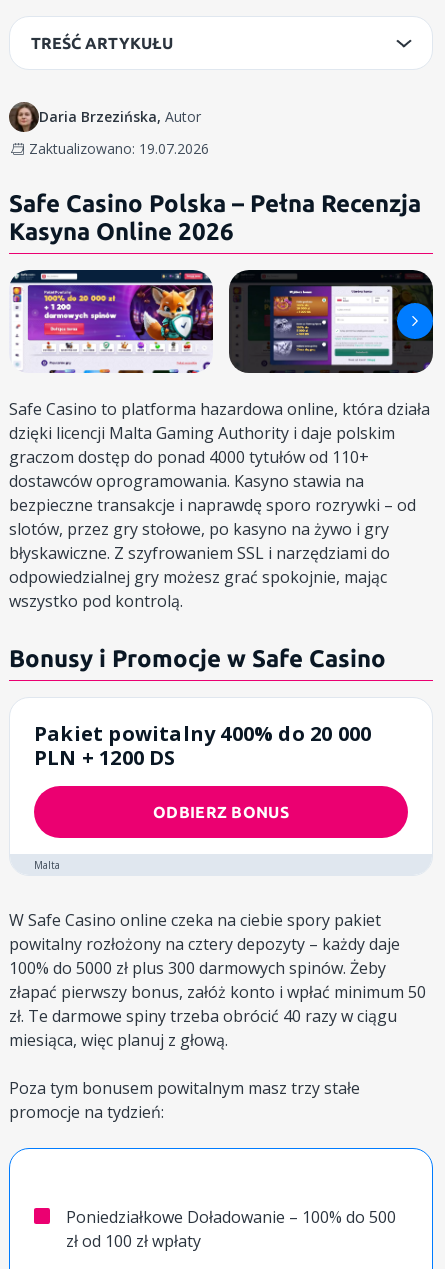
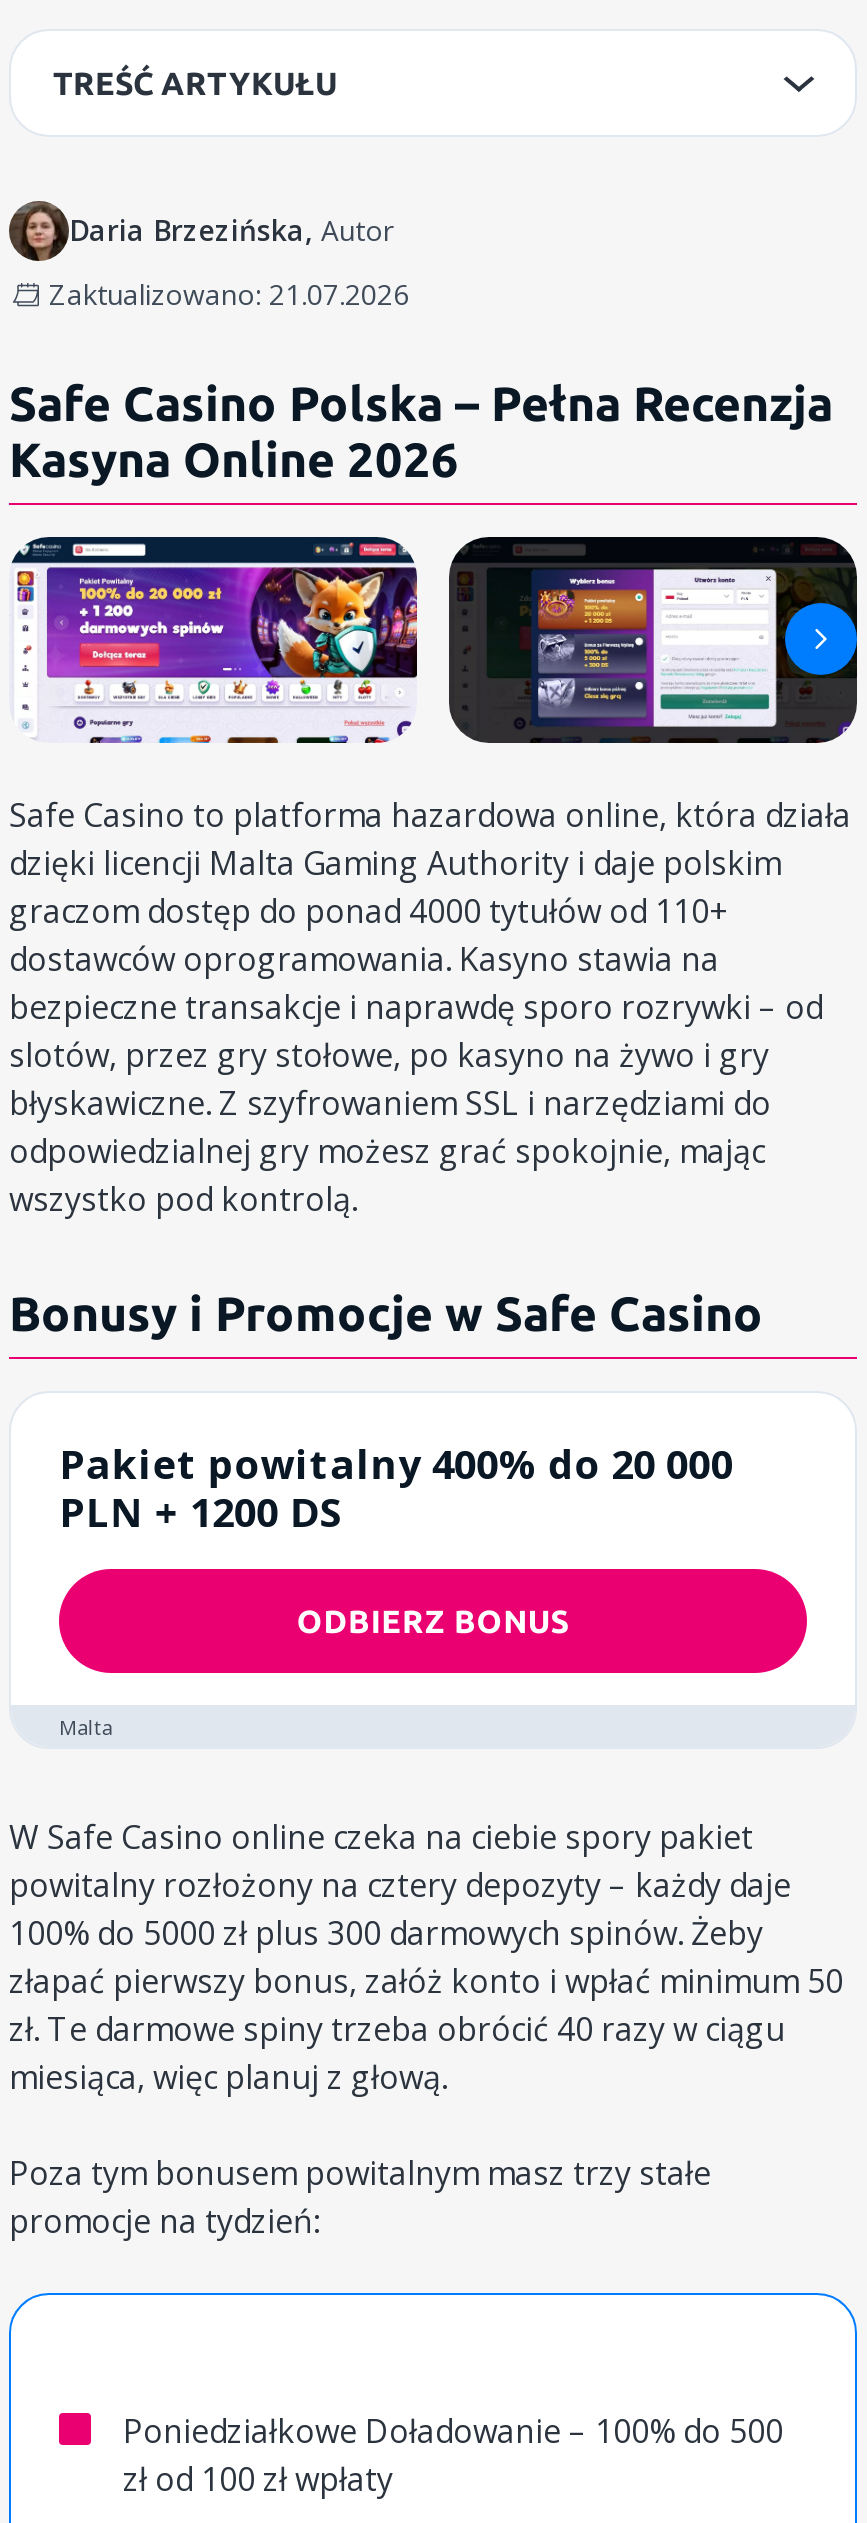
- Zaktualizowano: 19.07.2026
+ Zaktualizowano: 21.07.2026
